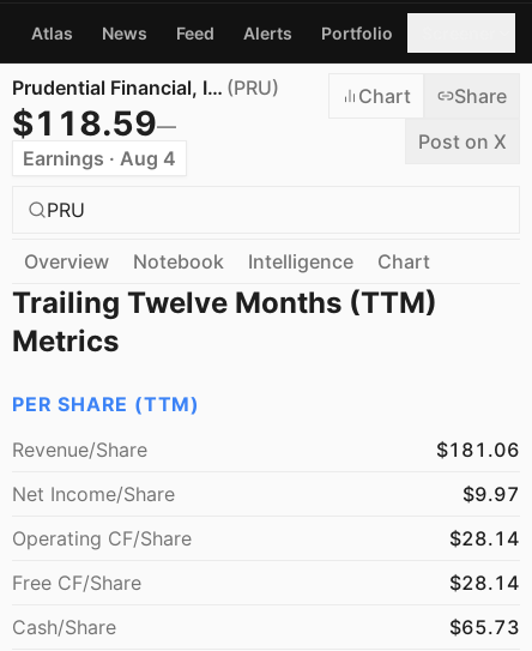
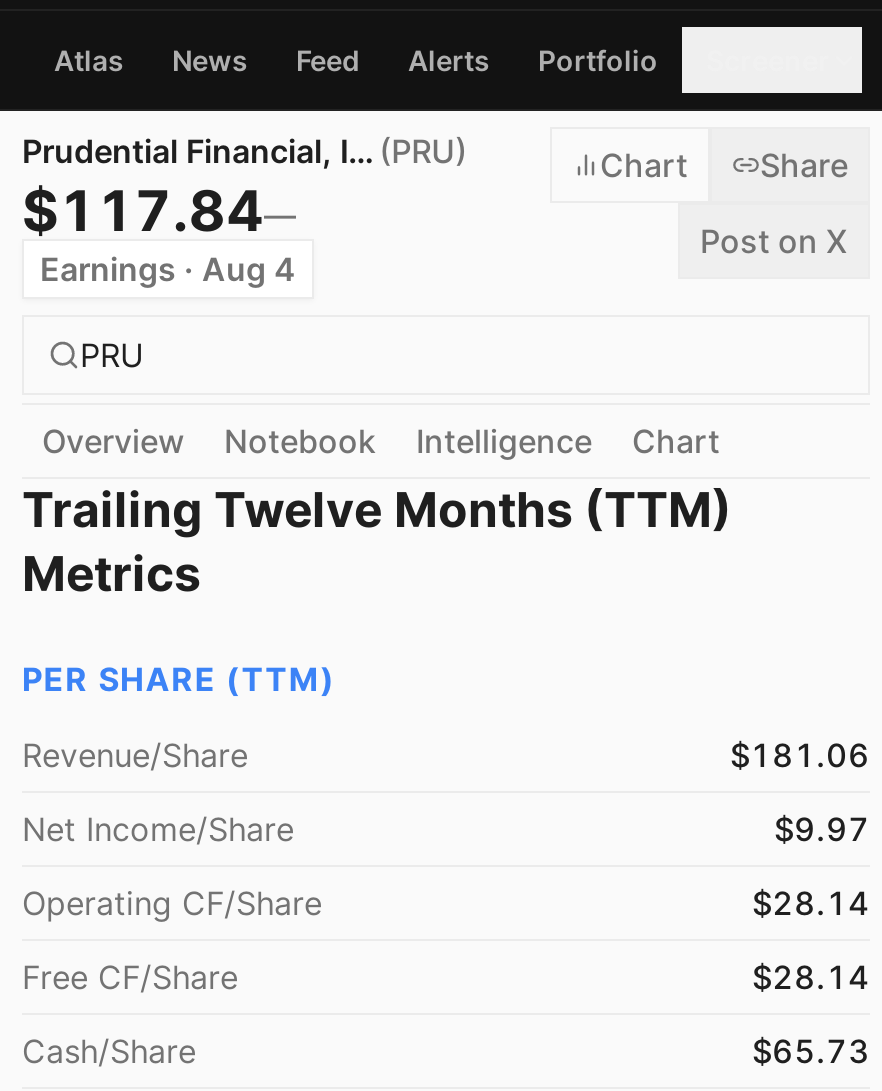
- $118.59—
+ $117.84—
